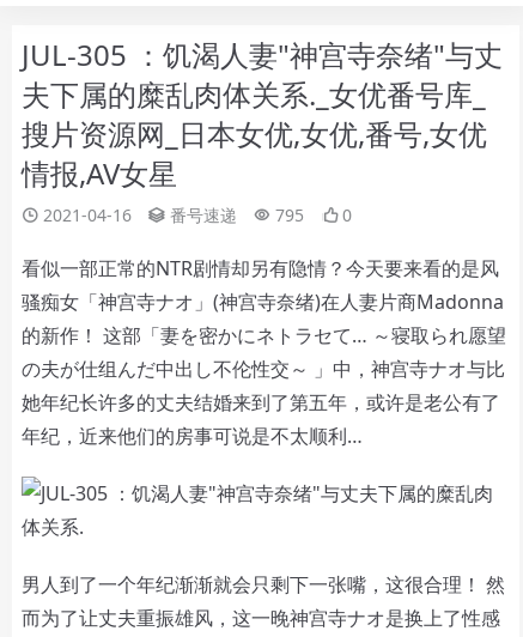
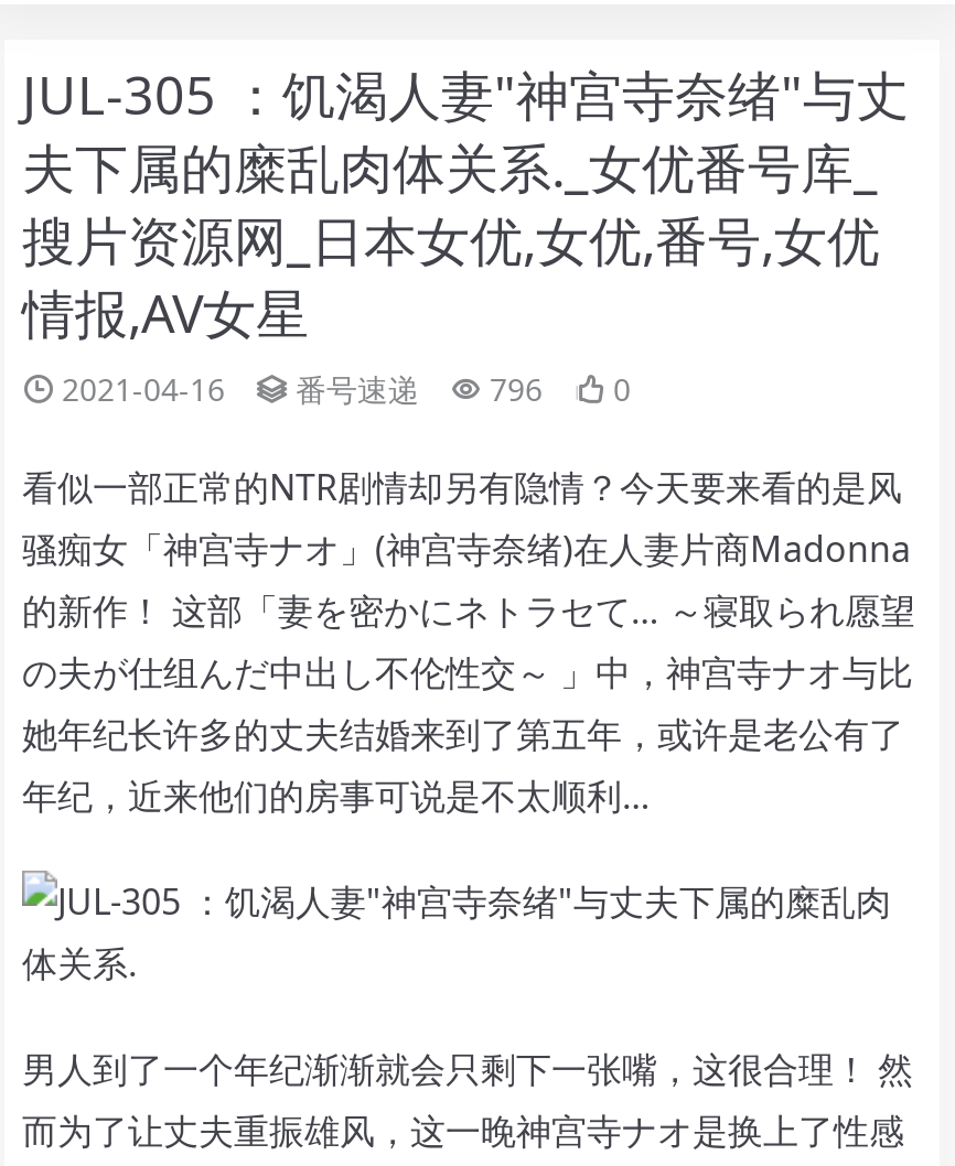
- 2021-04-16 番号速递 795 0
+ 2021-04-16 番号速递 796 0
